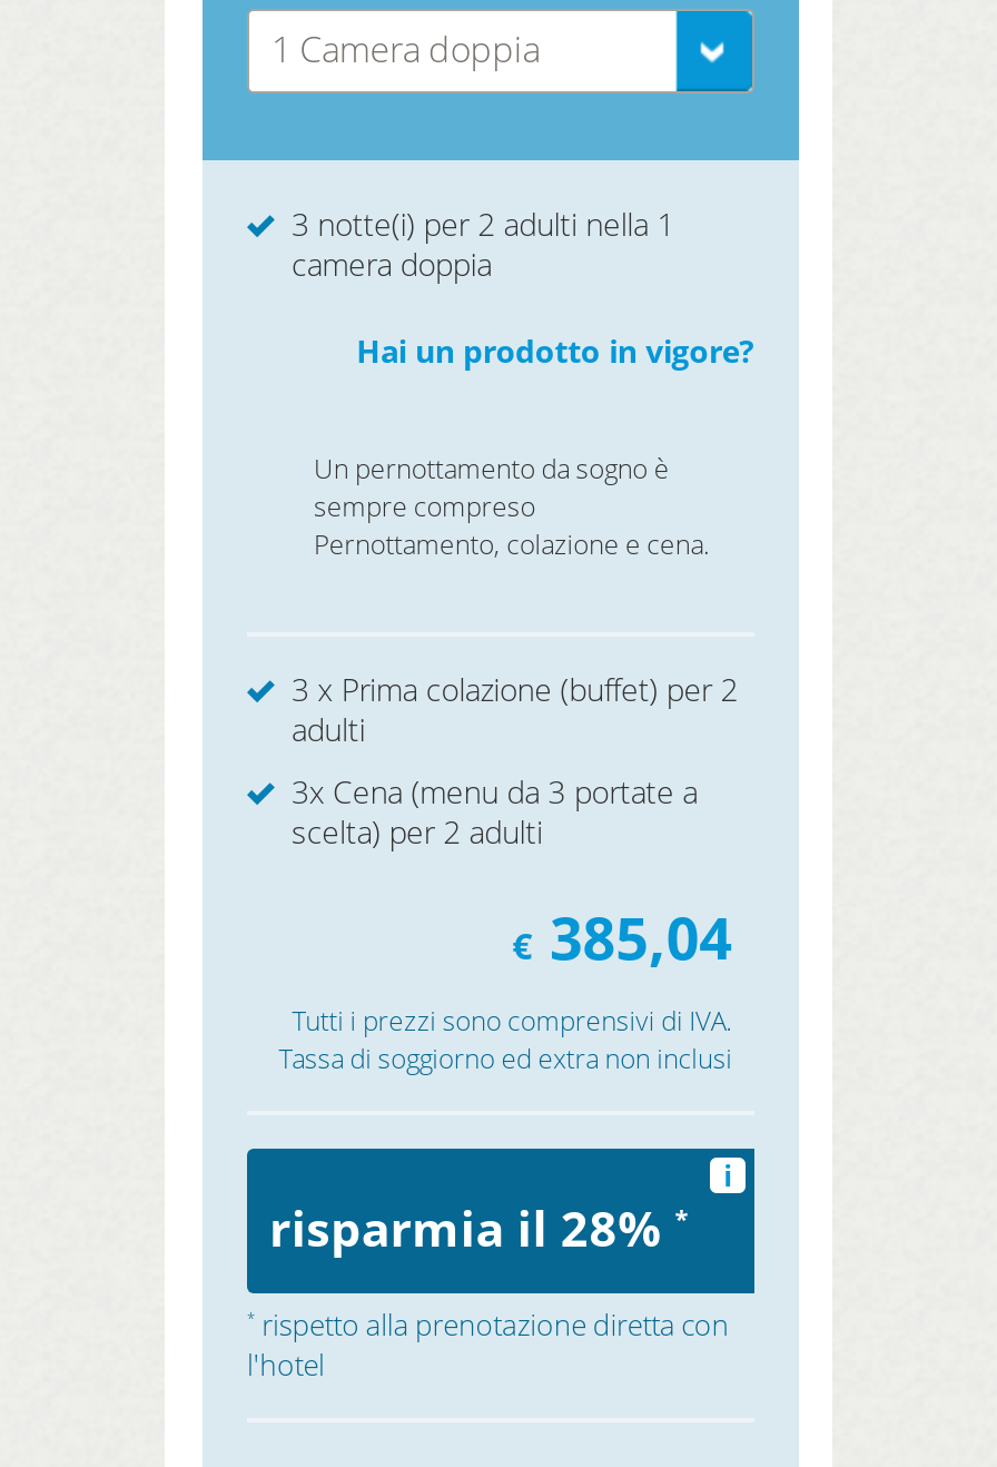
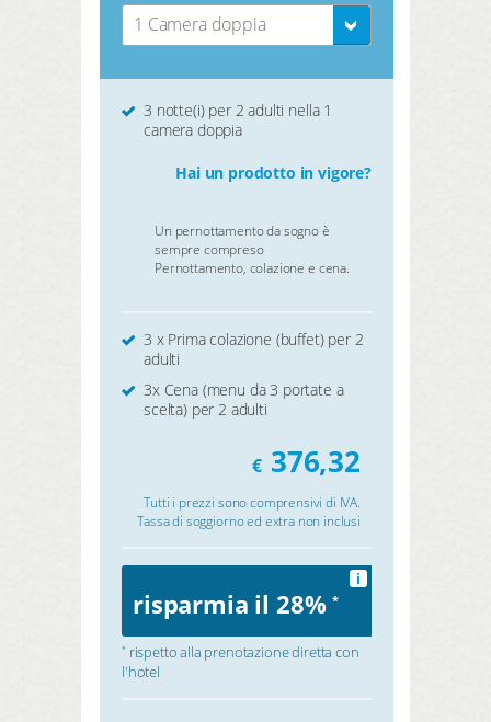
- € 385,04
+ € 376,32
